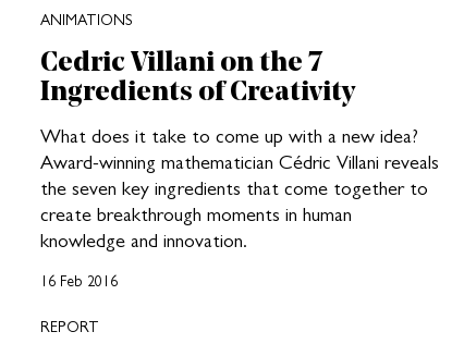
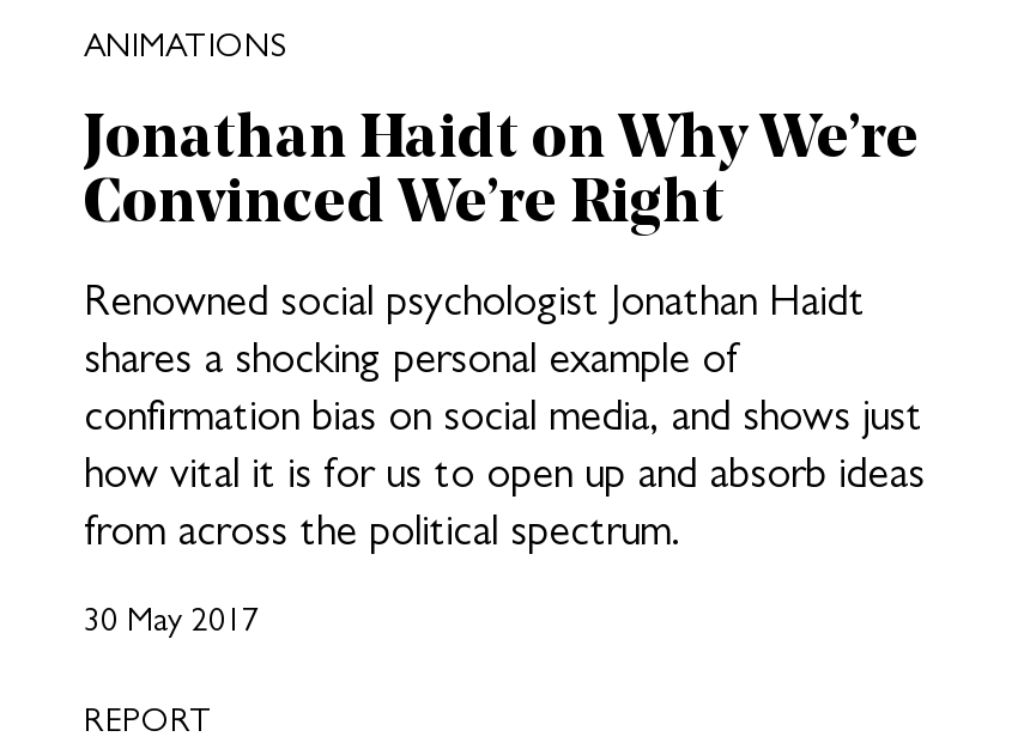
- Cedric Villani on the 7
- Ingredients of Creativity
+ Jonathan Haidt on Why We’re
+ Convinced We’re Right

- What does it take to come up with a new idea?
- Award-winning mathematician Cédric Villani reveals
- the seven key ingredients that come together to
- create breakthrough moments in human
- knowledge and innovation.
+ Renowned social psychologist Jonathan Haidt
+ shares a shocking personal example of
+ confirmation bias on social media, and shows just
+ how vital it is for us to open up and absorb ideas
+ from across the political spectrum.

- 16 Feb 2016
+ 30 May 2017
